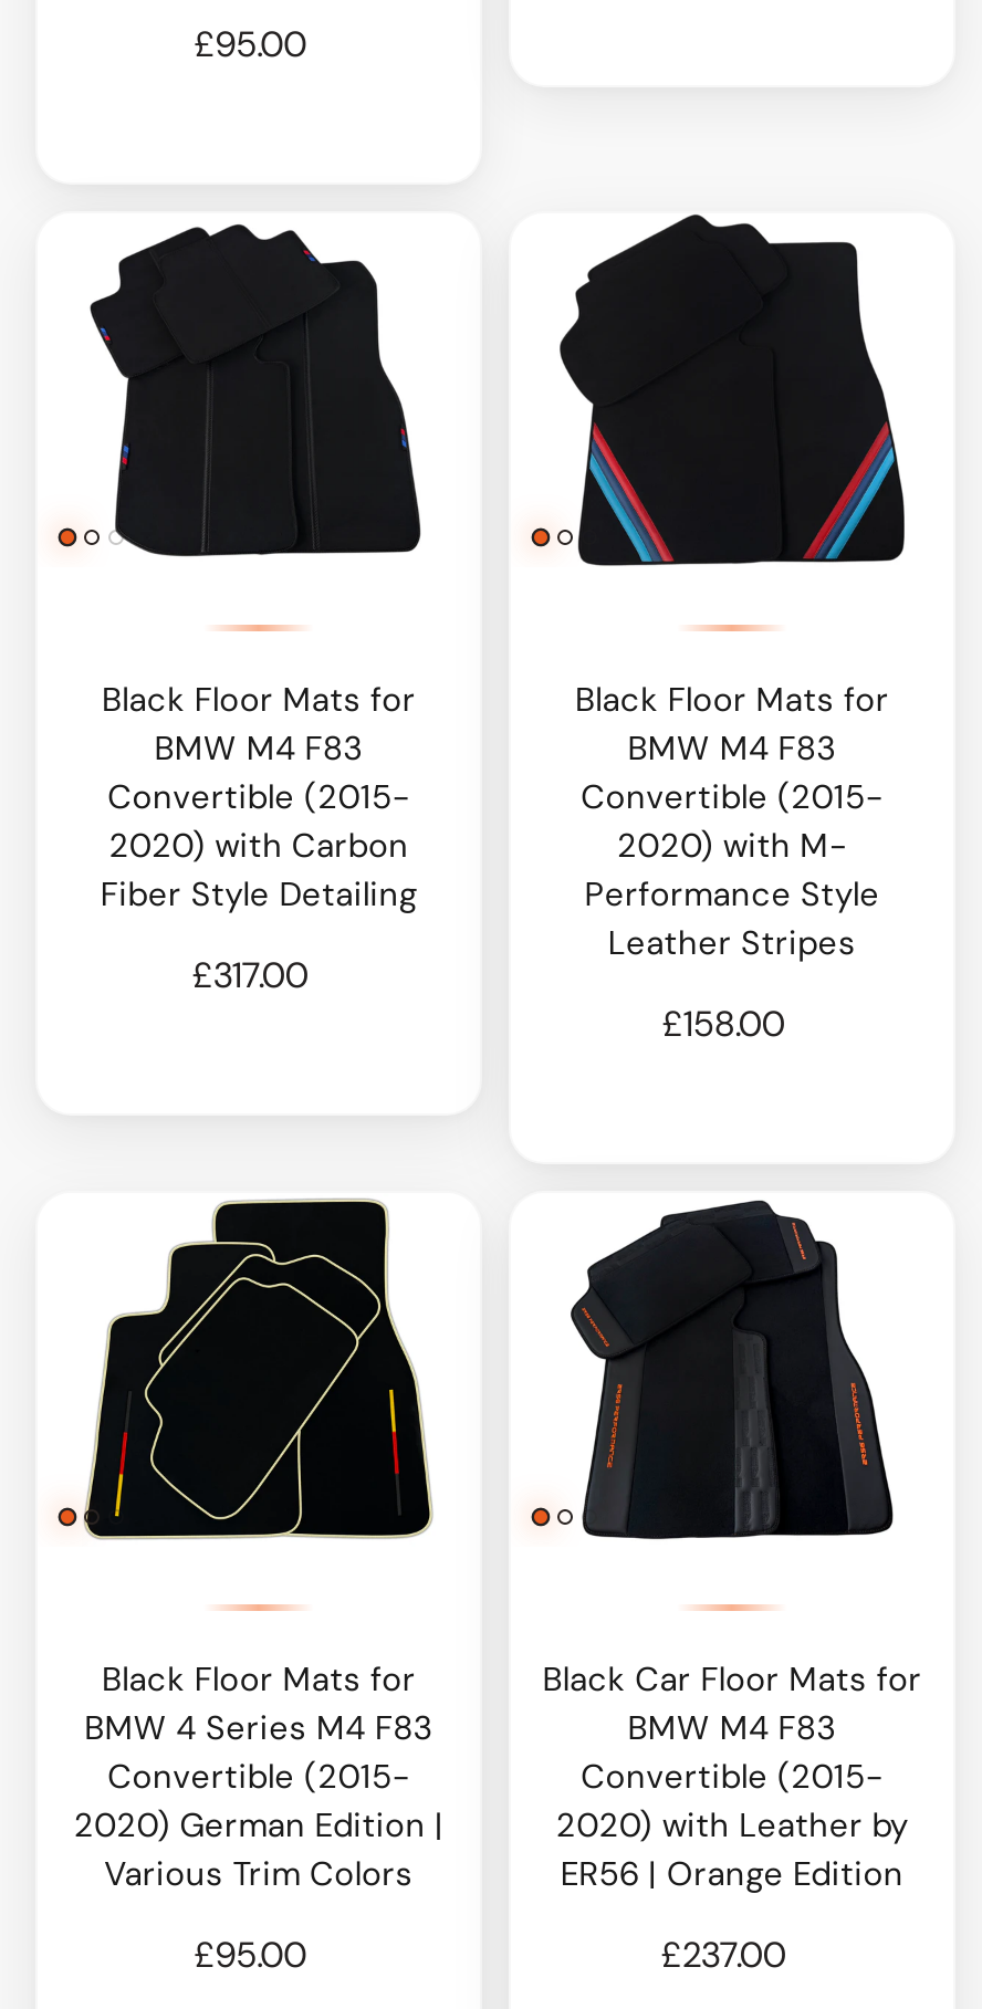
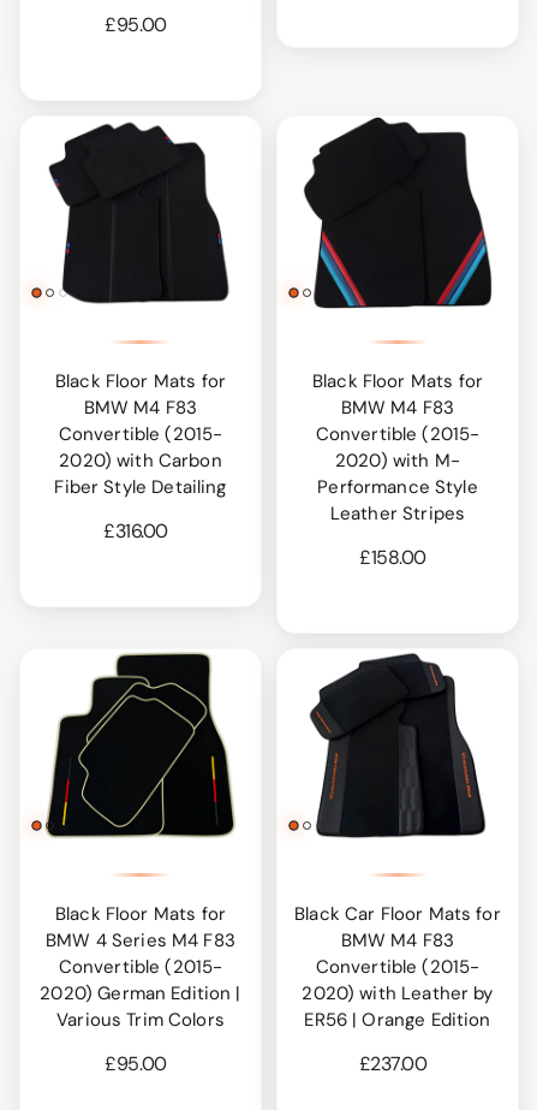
- £317.00
+ £316.00
